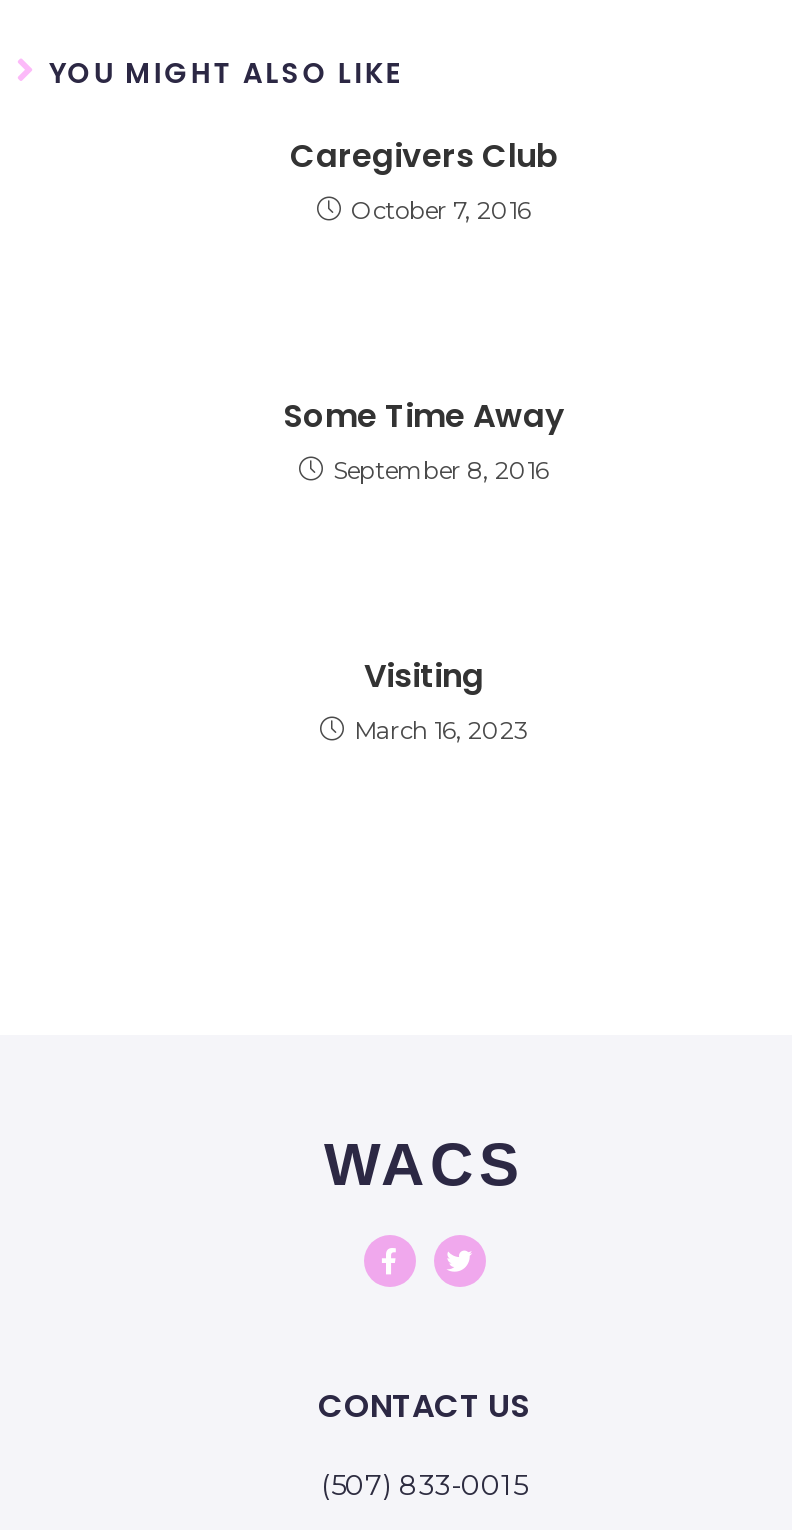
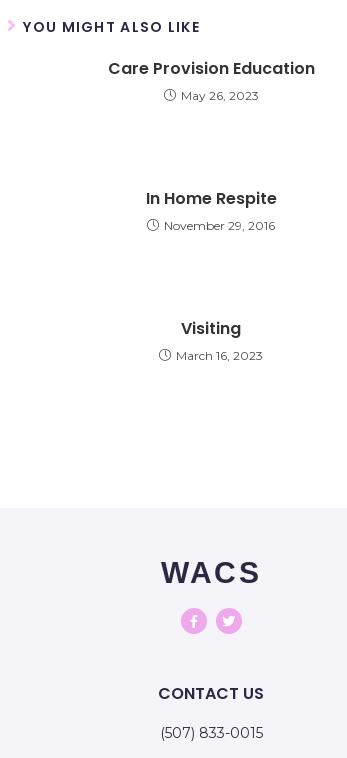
- Caregivers Club
- October 7, 2016
+ Care Provision Education
+ May 26, 2023

- Some Time Away
- September 8, 2016
+ In Home Respite
+ November 29, 2016
